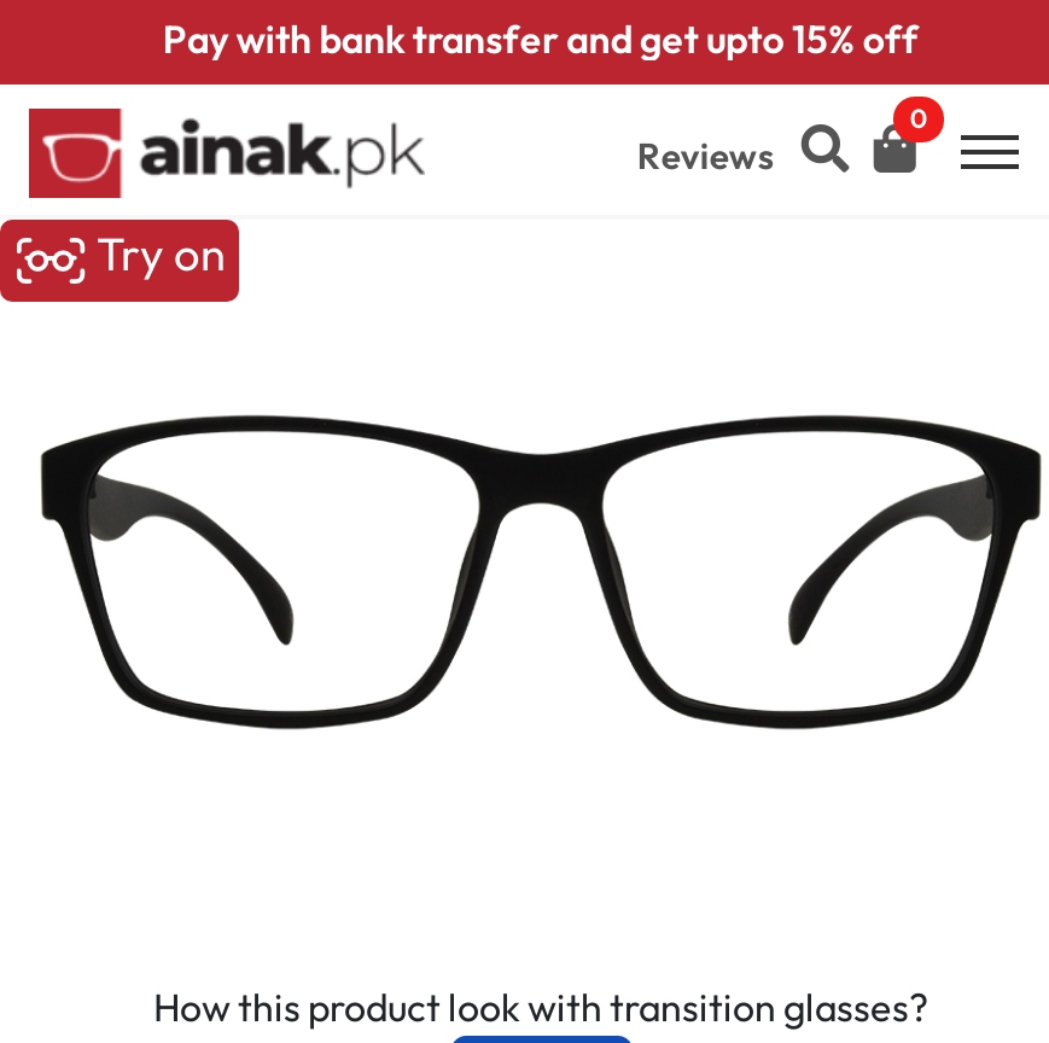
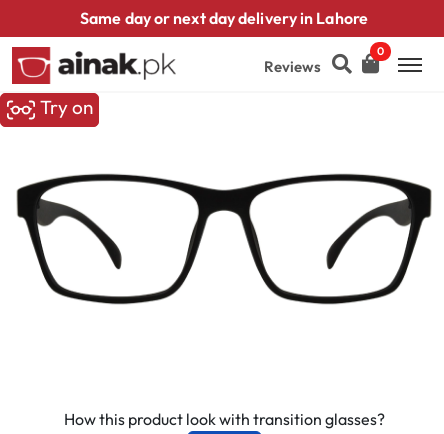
- Pay with bank transfer and get upto 15% off
+ Same day or next day delivery in Lahore
